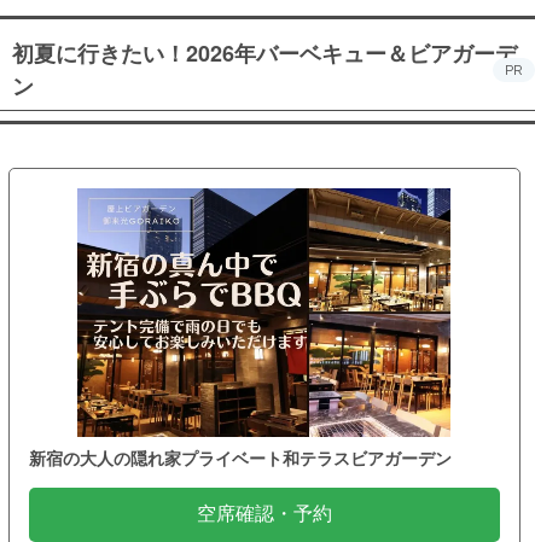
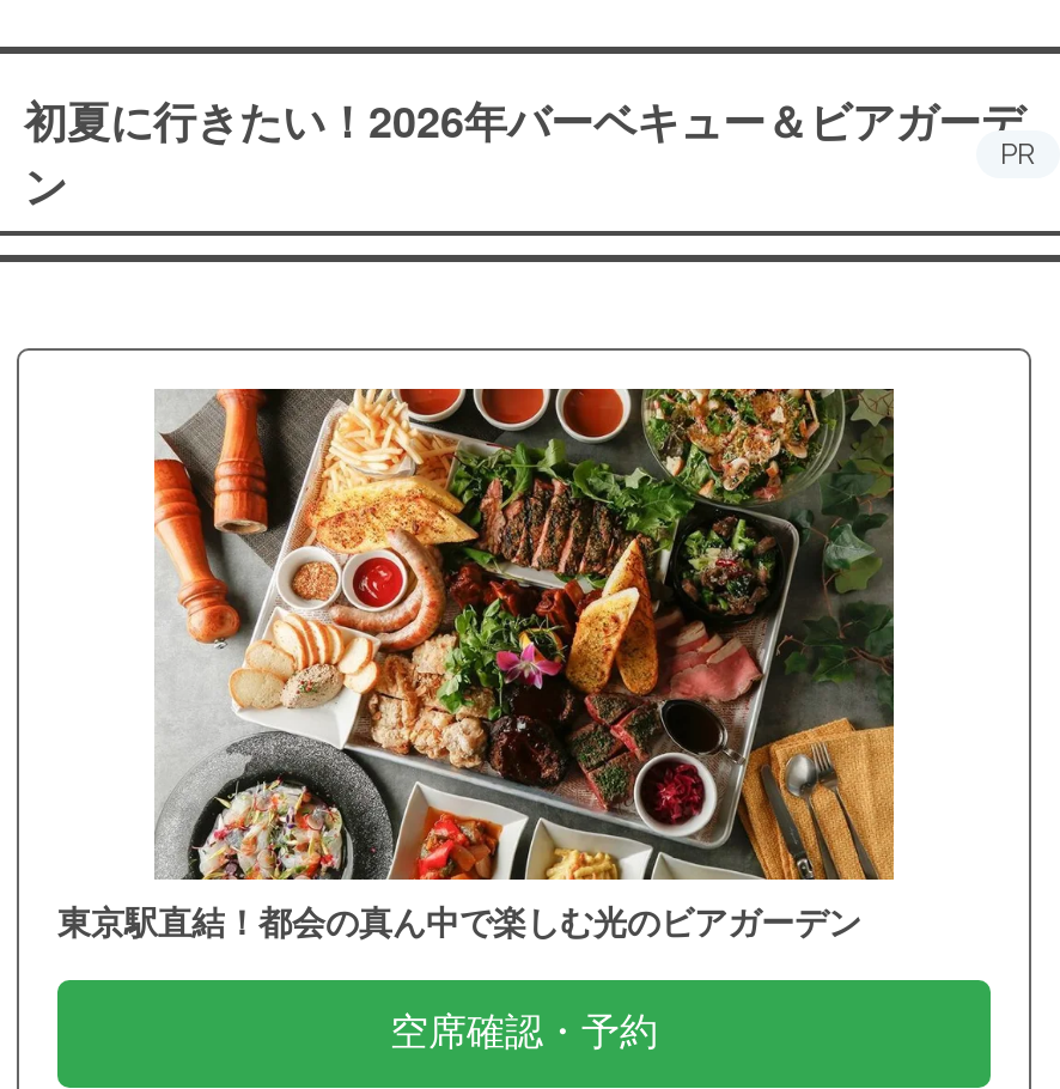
- [image]
- 新宿の大人の隠れ家プライベート和テラスビアガーデン
+ [image]
+ 東京駅直結！都会の真ん中で楽しむ光のビアガーデン
